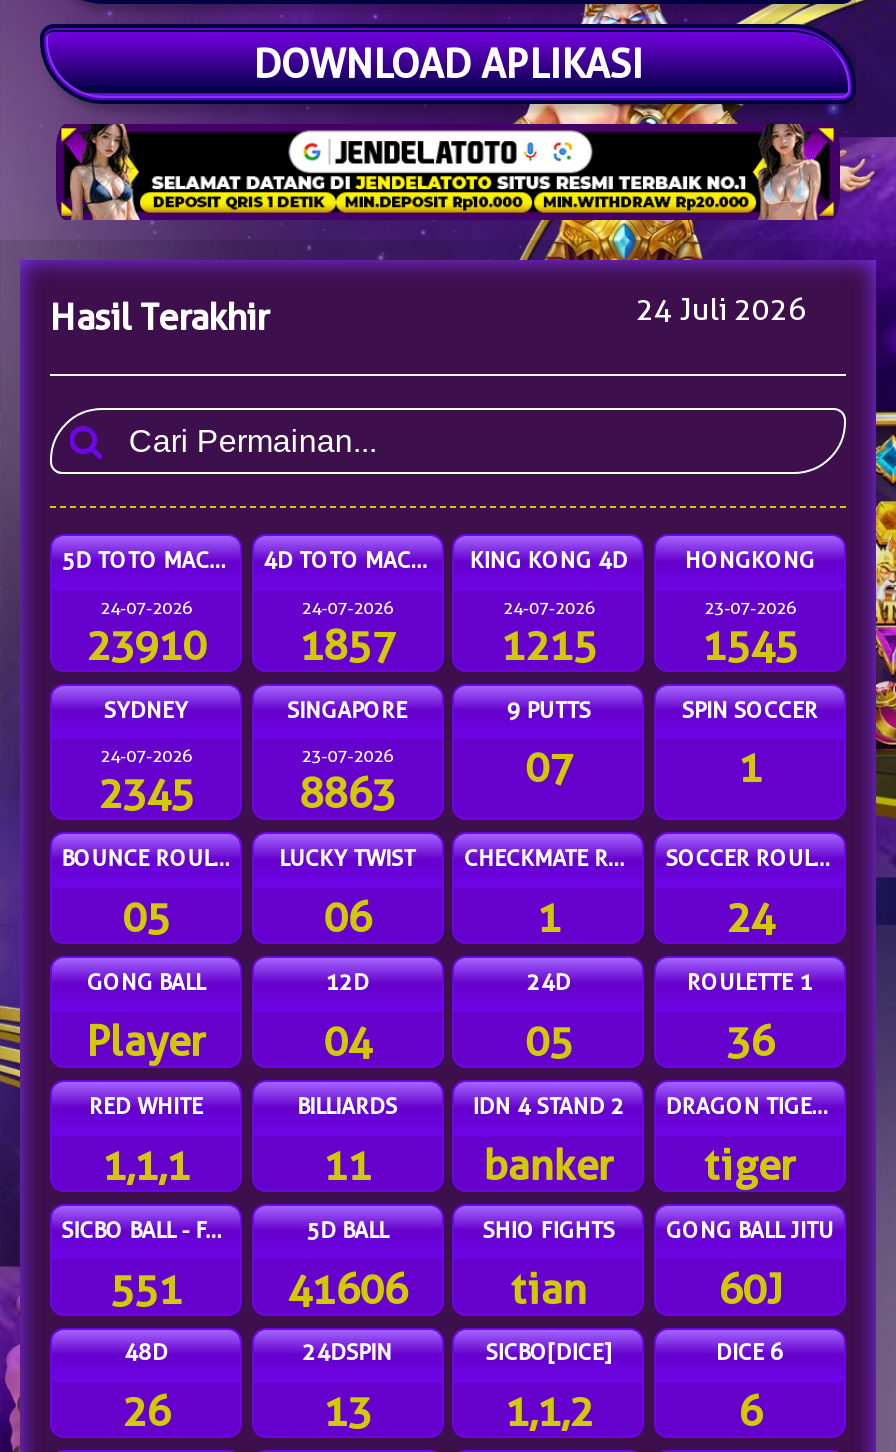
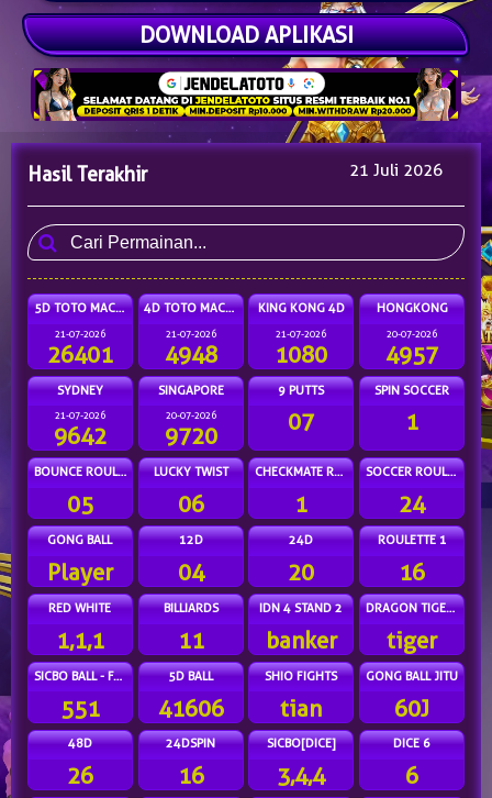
- 24 Juli 2026
+ 21 Juli 2026

- 24-07-2026
+ 21-07-2026

- 24-07-2026
+ 21-07-2026

- 24-07-2026
+ 21-07-2026

- 23-07-2026
+ 20-07-2026

- 23910
+ 26401

- 1857
+ 4948

- 1215
+ 1080

- 1545
+ 4957

- 24-07-2026
+ 21-07-2026

- 23-07-2026
+ 20-07-2026

- 2345
+ 9642

- 8863
+ 9720

- 05
+ 20

- 36
+ 16

- 13
+ 16

- 1,1,2
+ 3,4,4
